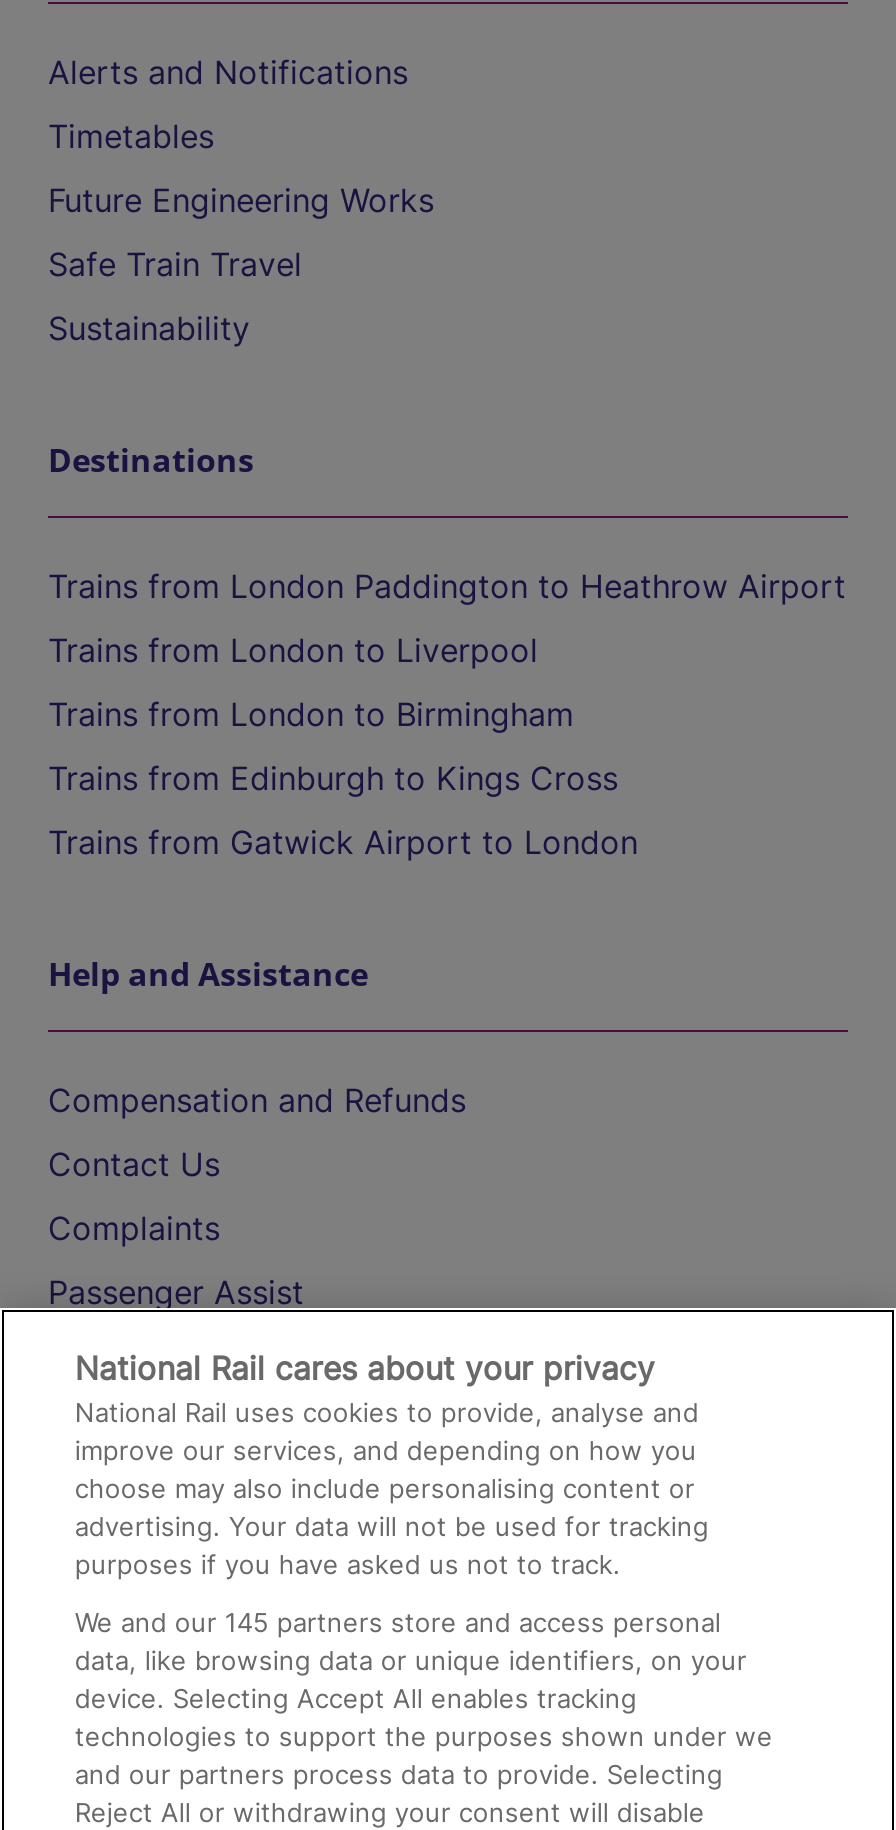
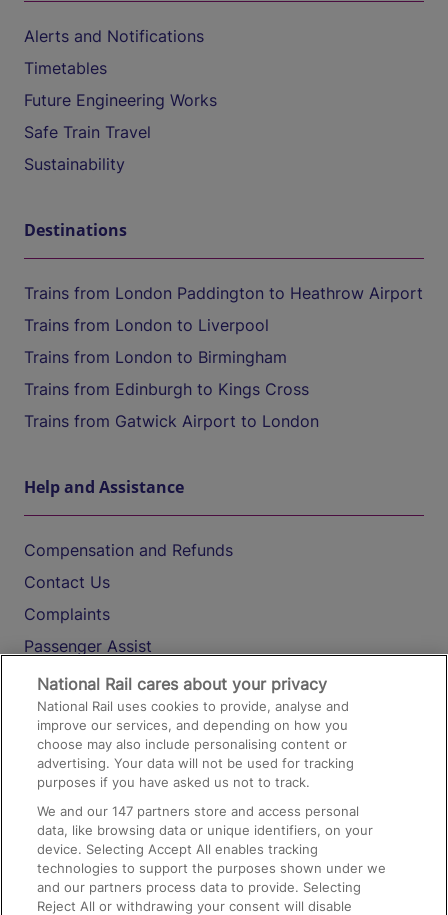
- We and our 145 partners store and access personal
+ We and our 147 partners store and access personal
